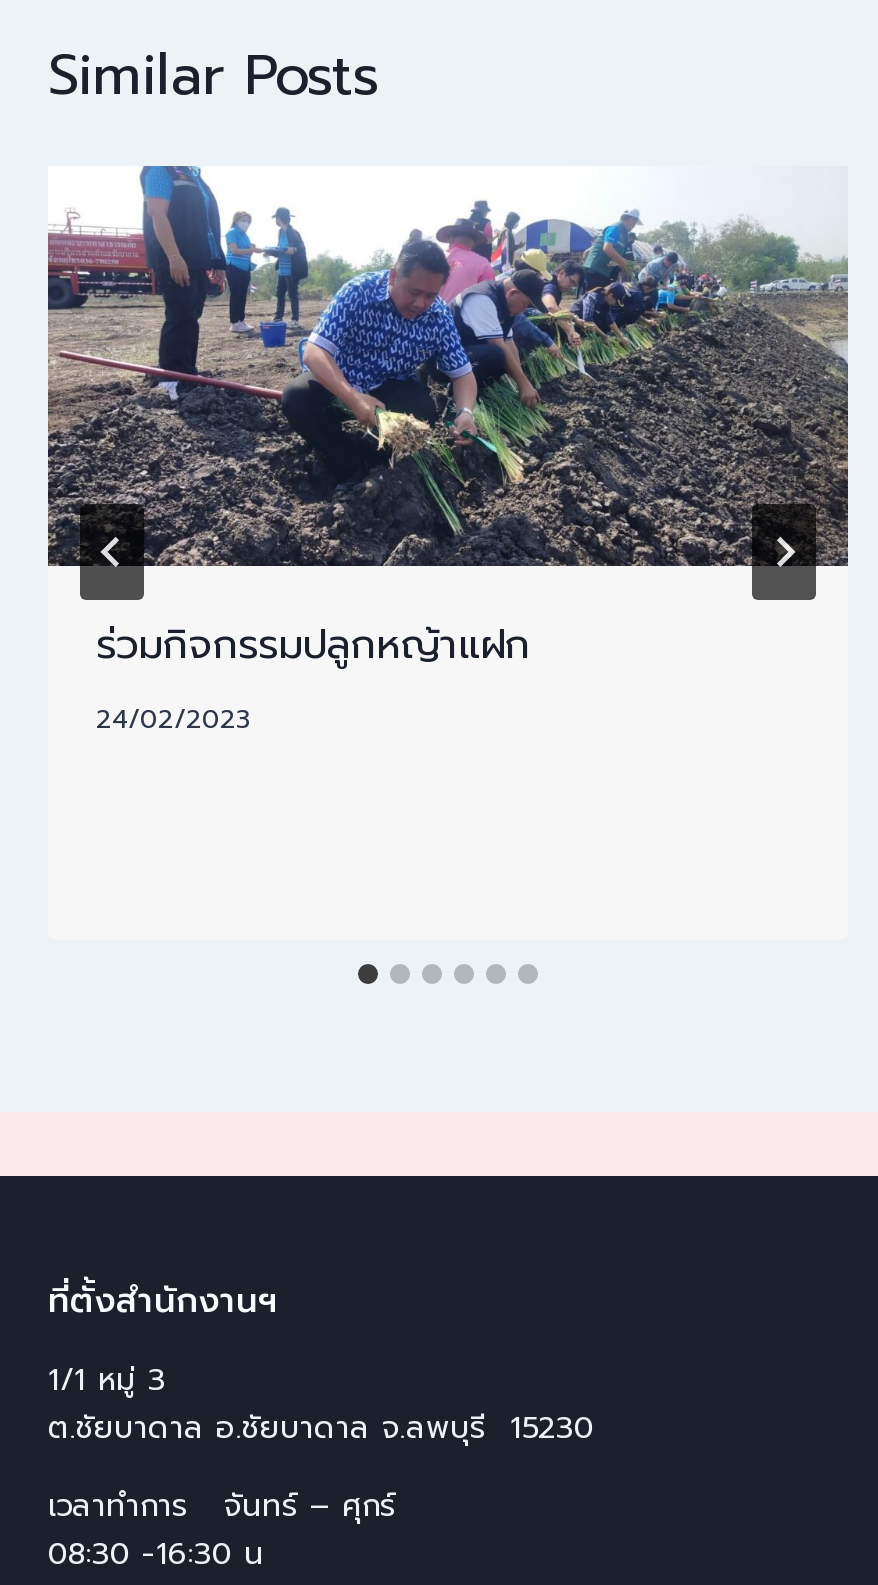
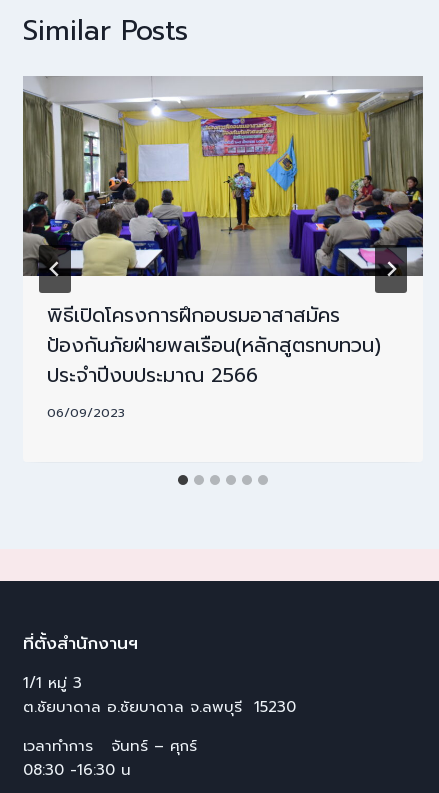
- [image]
- ร่วมกิจกรรมปลูกหญ้าแฝก
- 24/02/2023
+ [image]
+ พิธีเปิดโครงการฝึกอบรมอาสาสมัคร
+ ป้องกันภัยฝ่ายพลเรือน(หลักสูตรทบทวน)
+ ประจำปีงบประมาณ 2566
+ 06/09/2023
